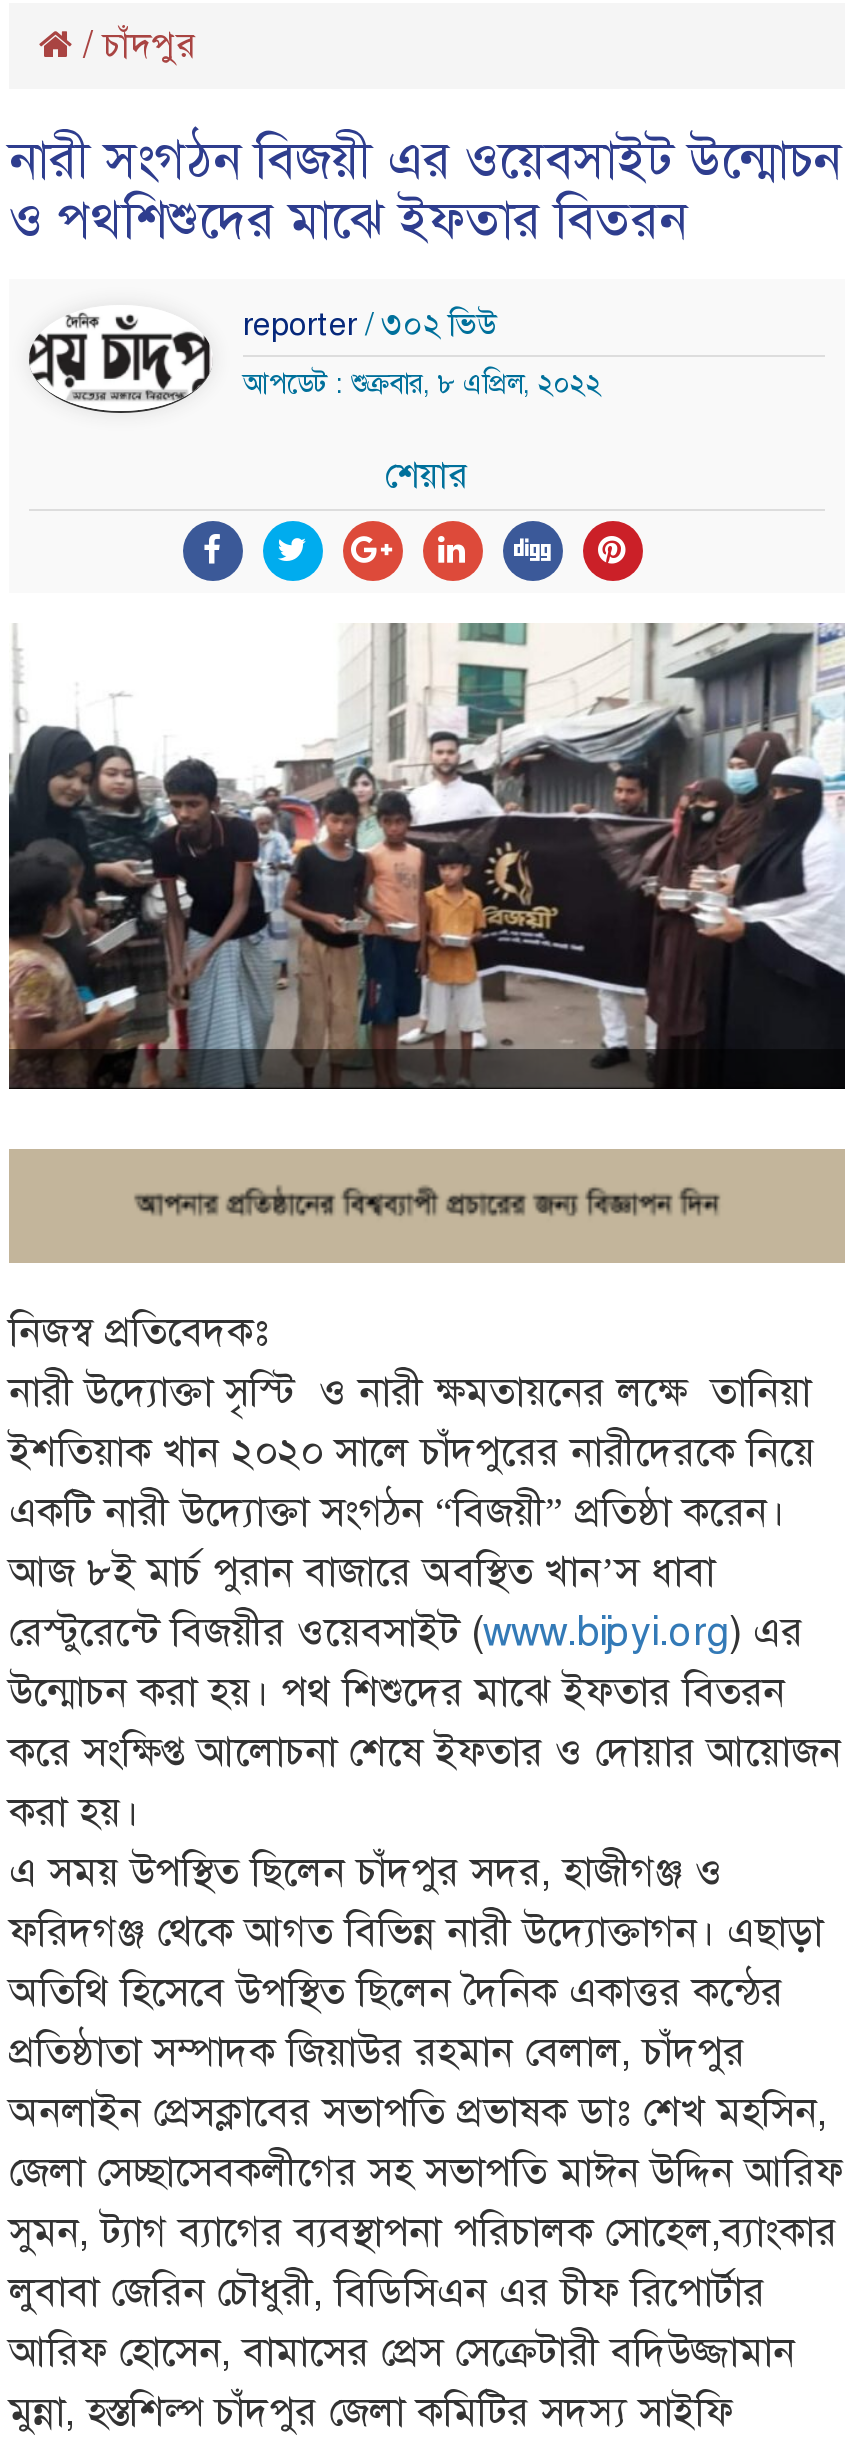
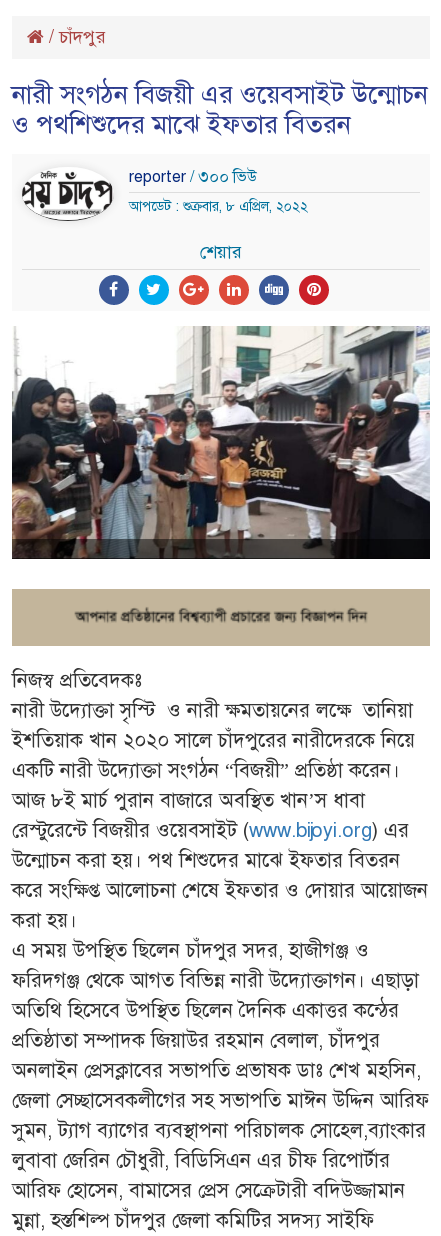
- reporter / ৩০২ ভিউ
+ reporter / ৩০০ ভিউ
